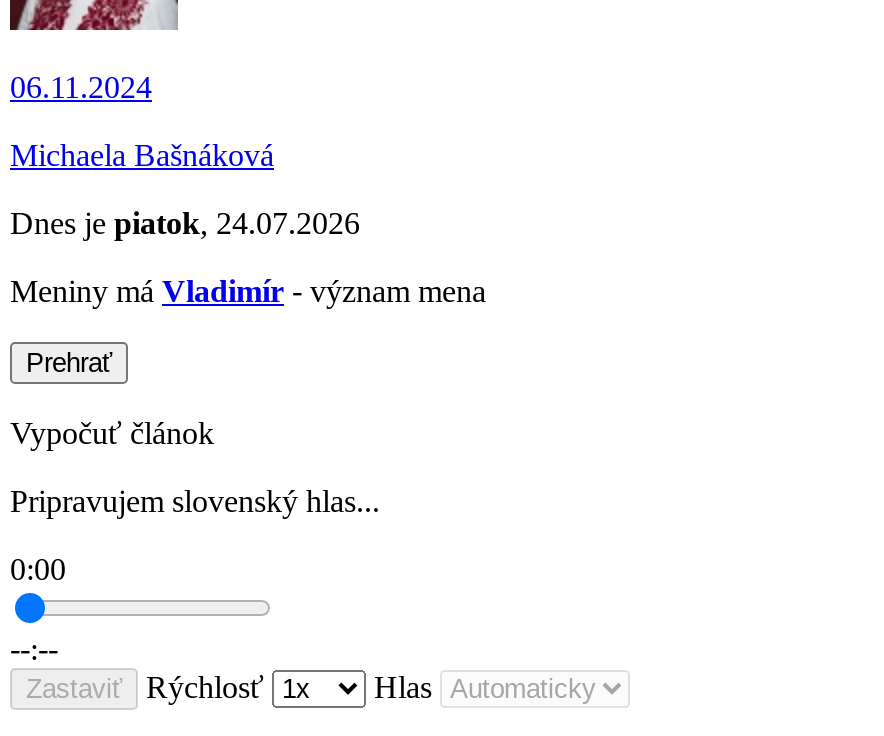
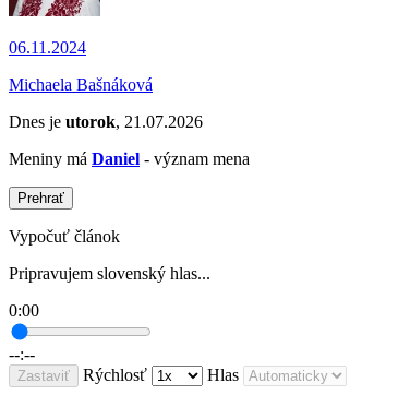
- Dnes je piatok, 24.07.2026
+ Dnes je utorok, 21.07.2026

- Meniny má Vladimír - význam mena
+ Meniny má Daniel - význam mena
